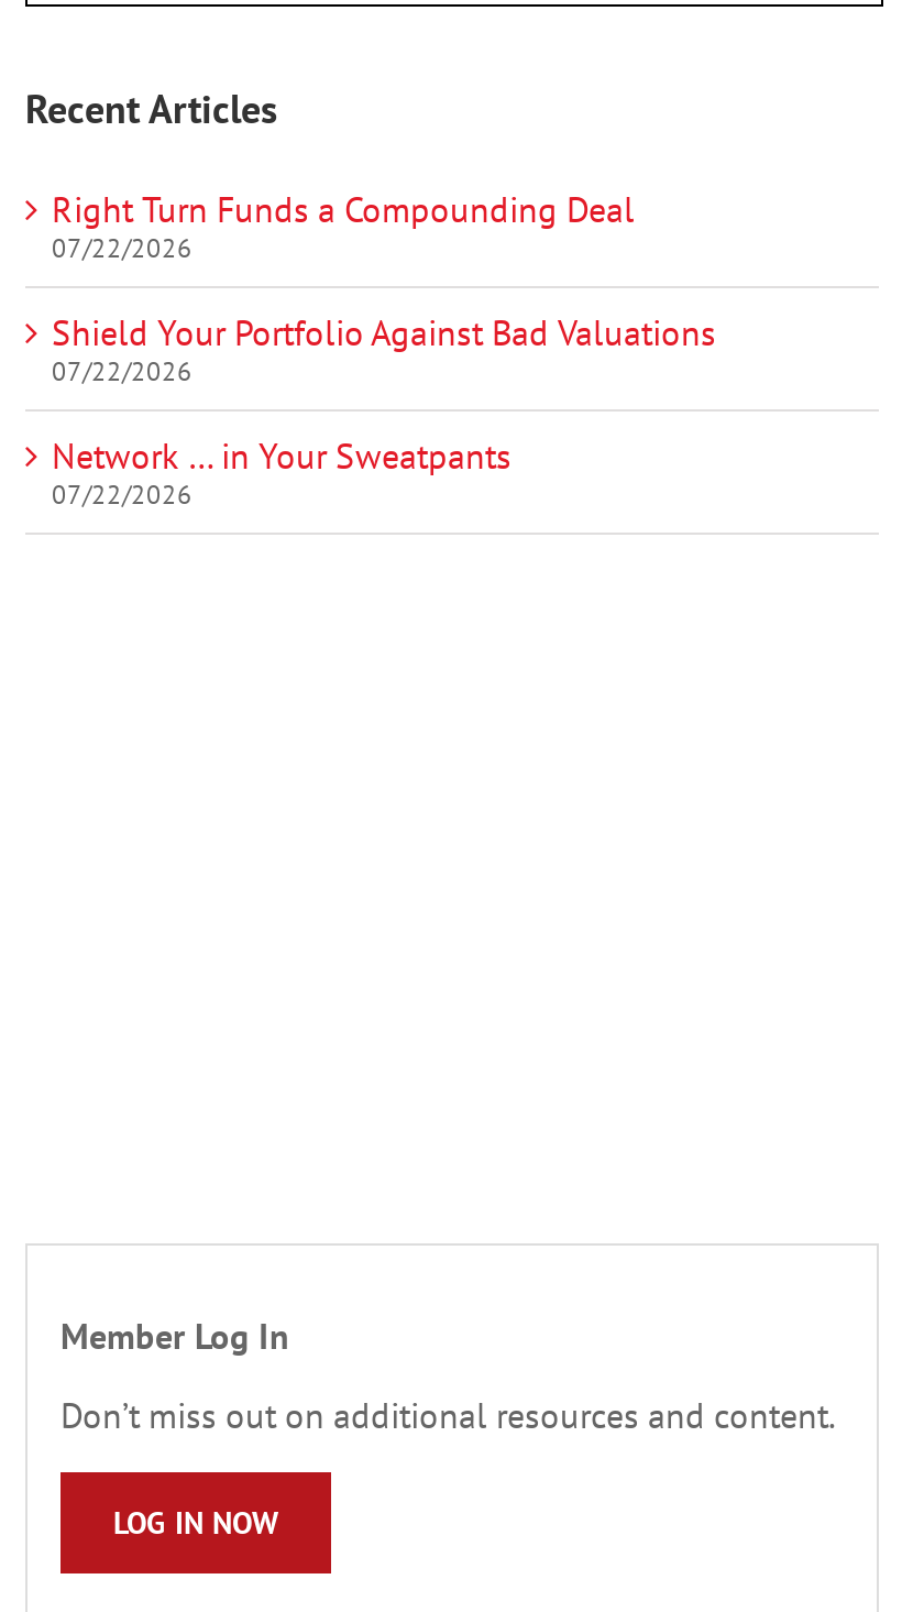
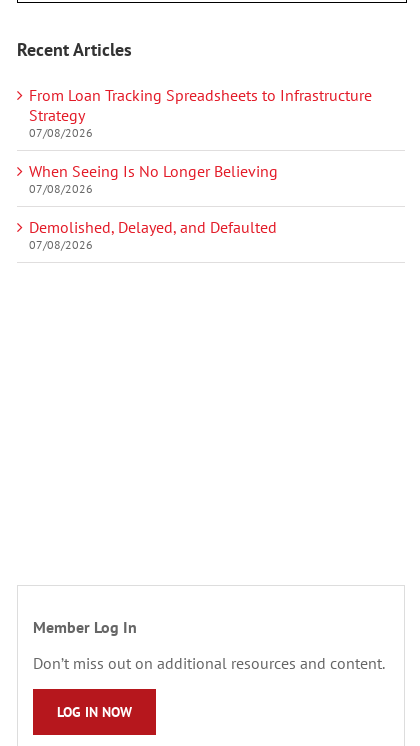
- Right Turn Funds a Compounding Deal
- 07/22/2026
+ From Loan Tracking Spreadsheets to Infrastructure
+ Strategy
+ 07/08/2026

- Shield Your Portfolio Against Bad Valuations
- 07/22/2026
+ When Seeing Is No Longer Believing
+ 07/08/2026

- Network … in Your Sweatpants
- 07/22/2026
+ Demolished, Delayed, and Defaulted
+ 07/08/2026
